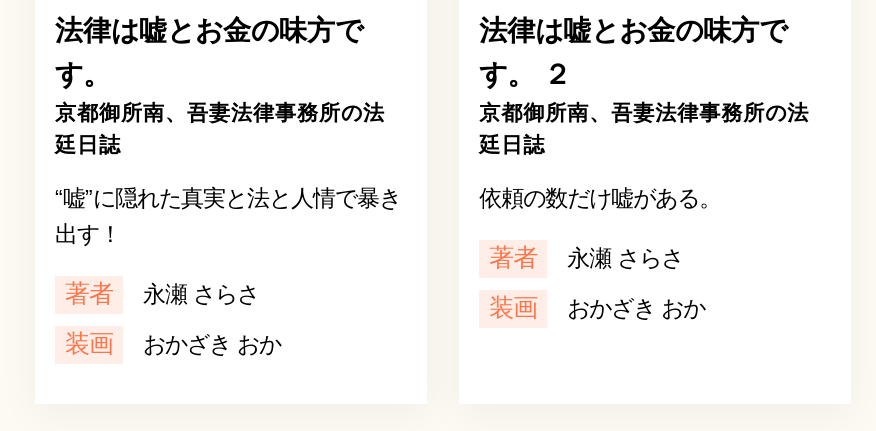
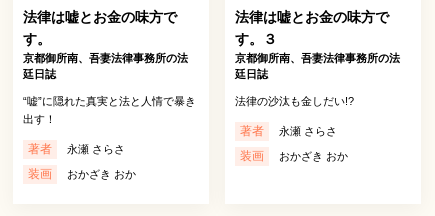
- す。 ２
+ す。３

- 依頼の数だけ嘘がある。
+ 法律の沙汰も金しだい!?
